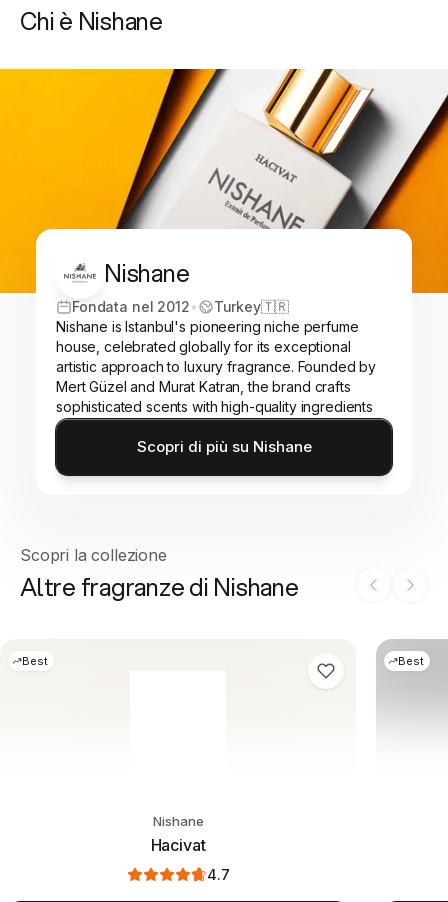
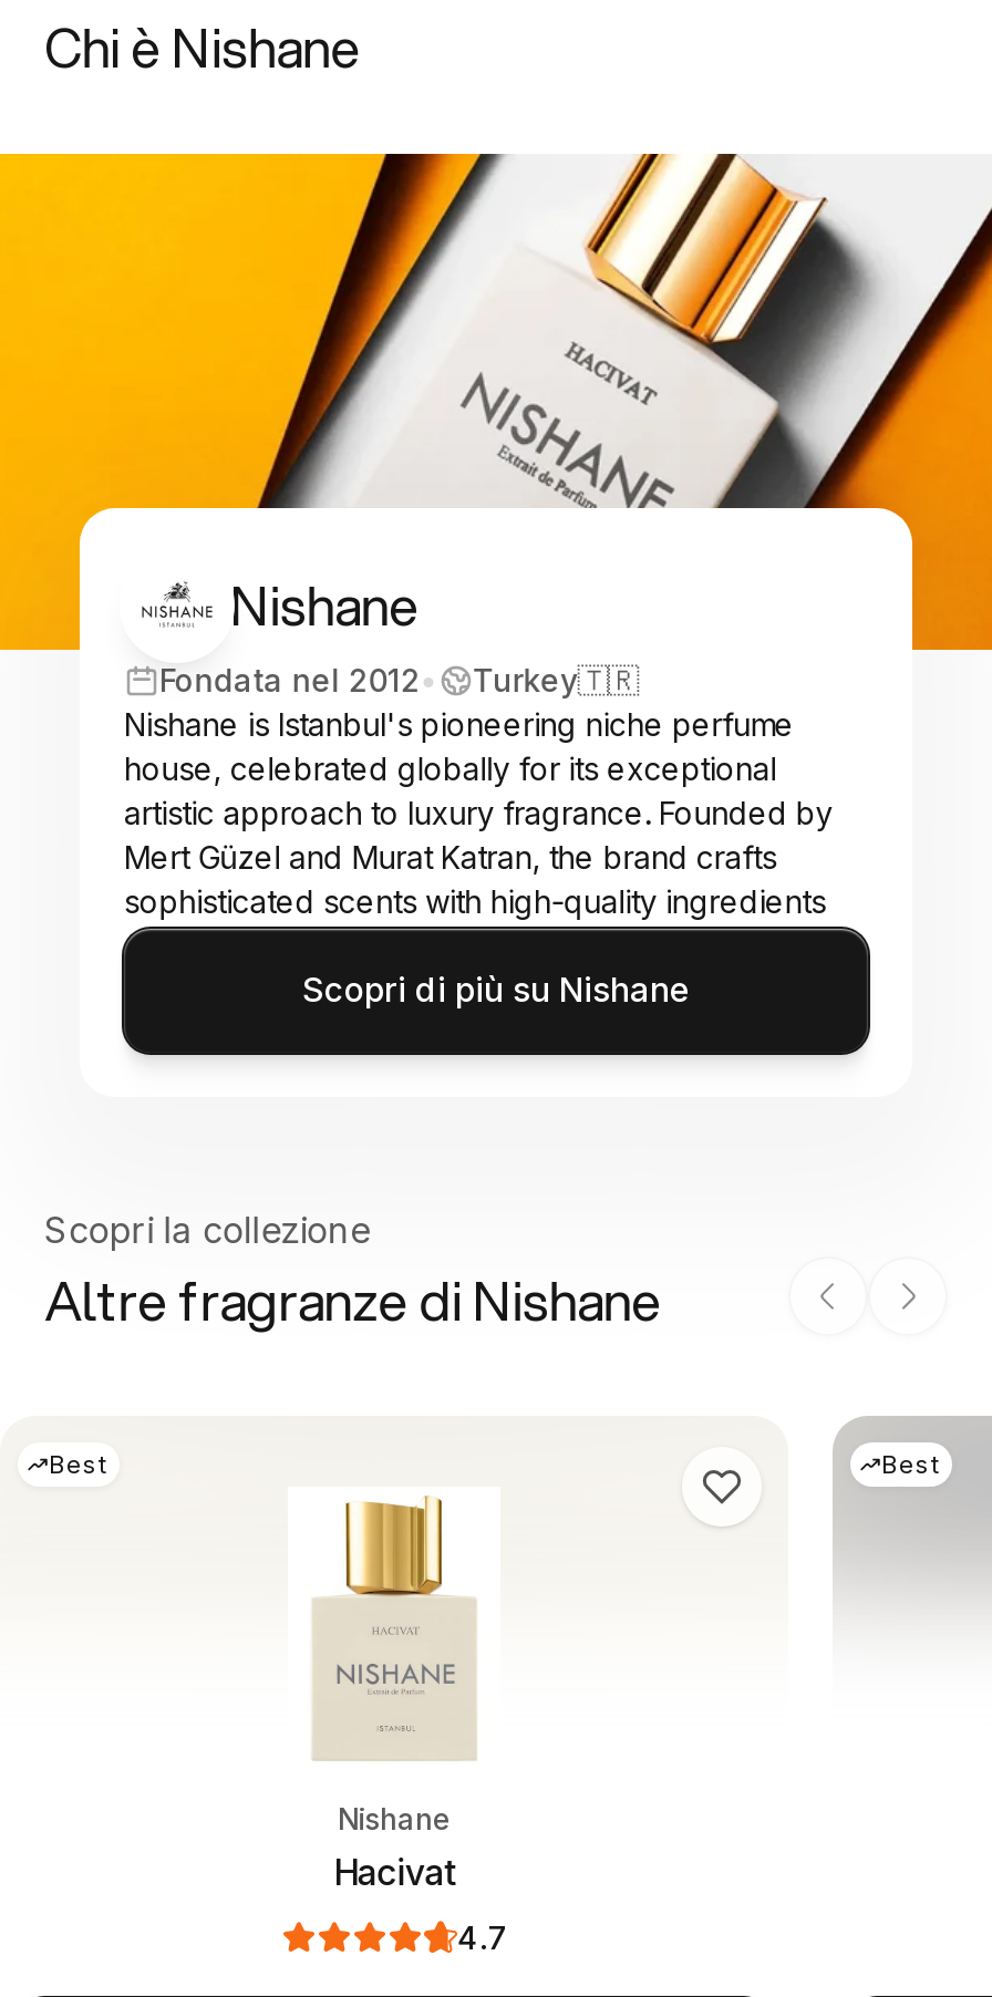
+ [image]
